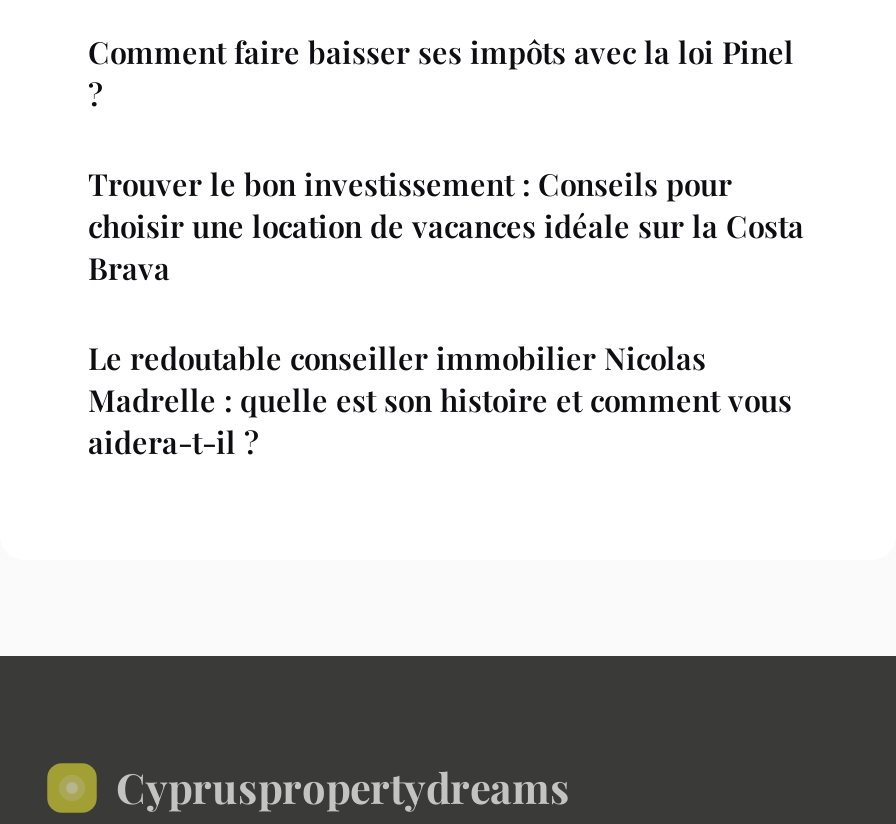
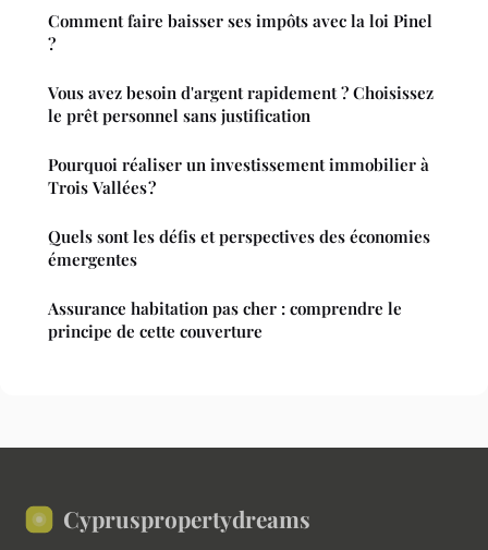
- Trouver le bon investissement : Conseils pour
- choisir une location de vacances idéale sur la Costa
- Brava
- Le redoutable conseiller immobilier Nicolas
- Madrelle : quelle est son histoire et comment vous
- aidera-t-il ?
+ Vous avez besoin d'argent rapidement ? Choisissez
+ le prêt personnel sans justification
+ Pourquoi réaliser un investissement immobilier à
+ Trois Vallées ?
+ Quels sont les défis et perspectives des économies
+ émergentes
+ Assurance habitation pas cher : comprendre le
+ principe de cette couverture
